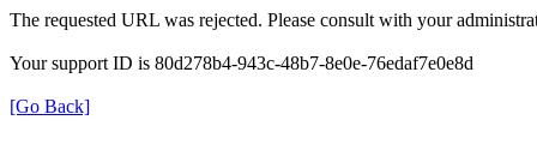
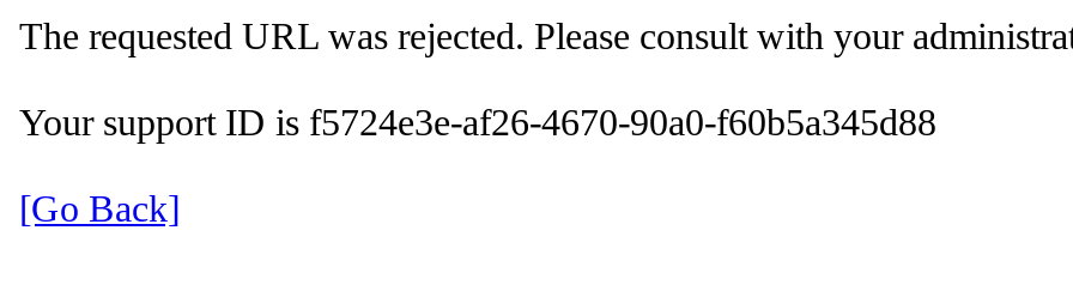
- Your support ID is 80d278b4-943c-48b7-8e0e-76edaf7e0e8d
+ Your support ID is f5724e3e-af26-4670-90a0-f60b5a345d88
